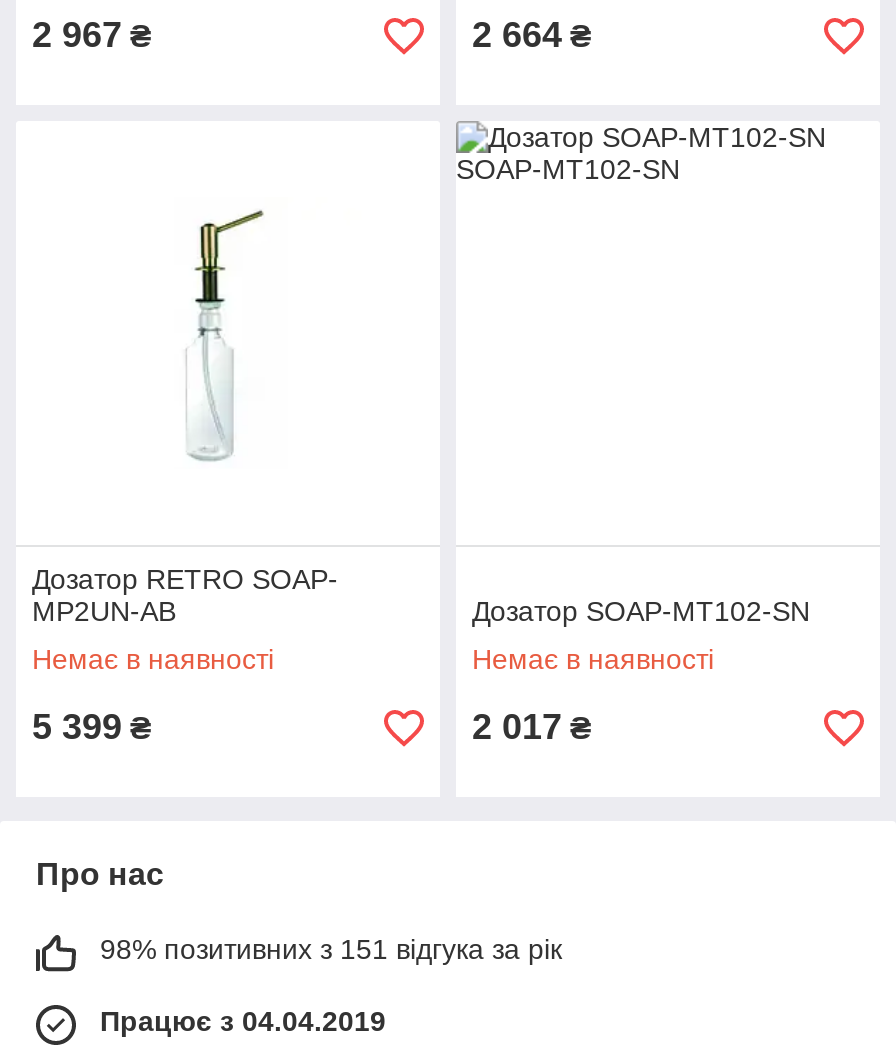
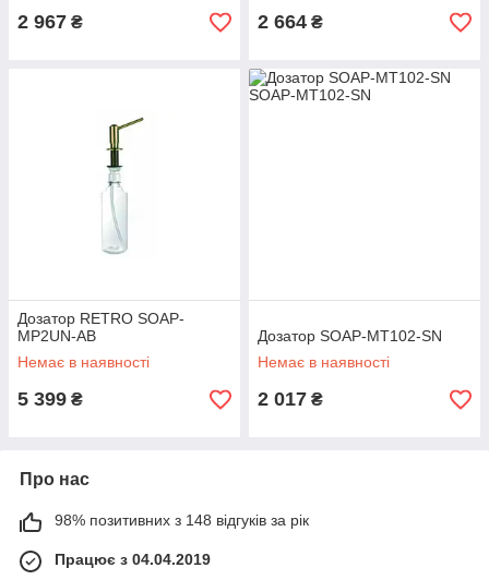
- 98% позитивних з 151 відгука за рік
+ 98% позитивних з 148 відгуків за рік
